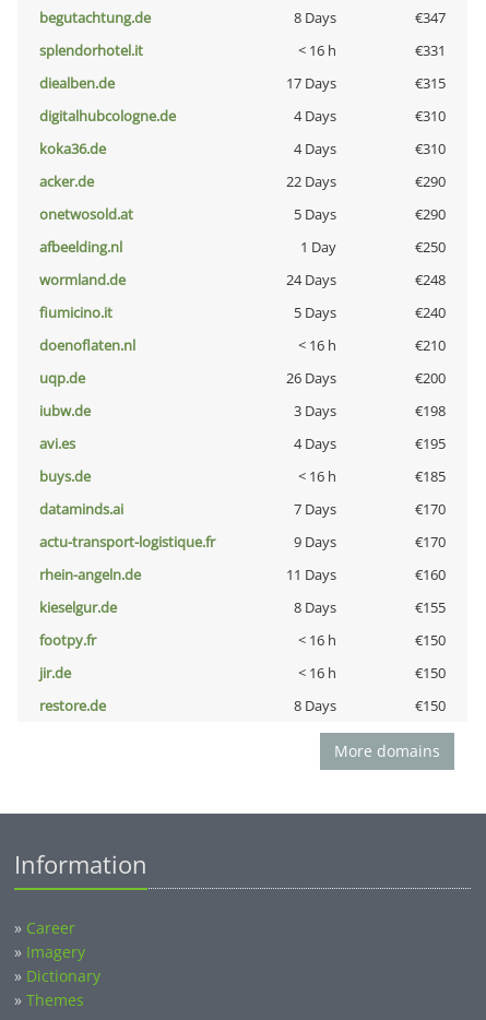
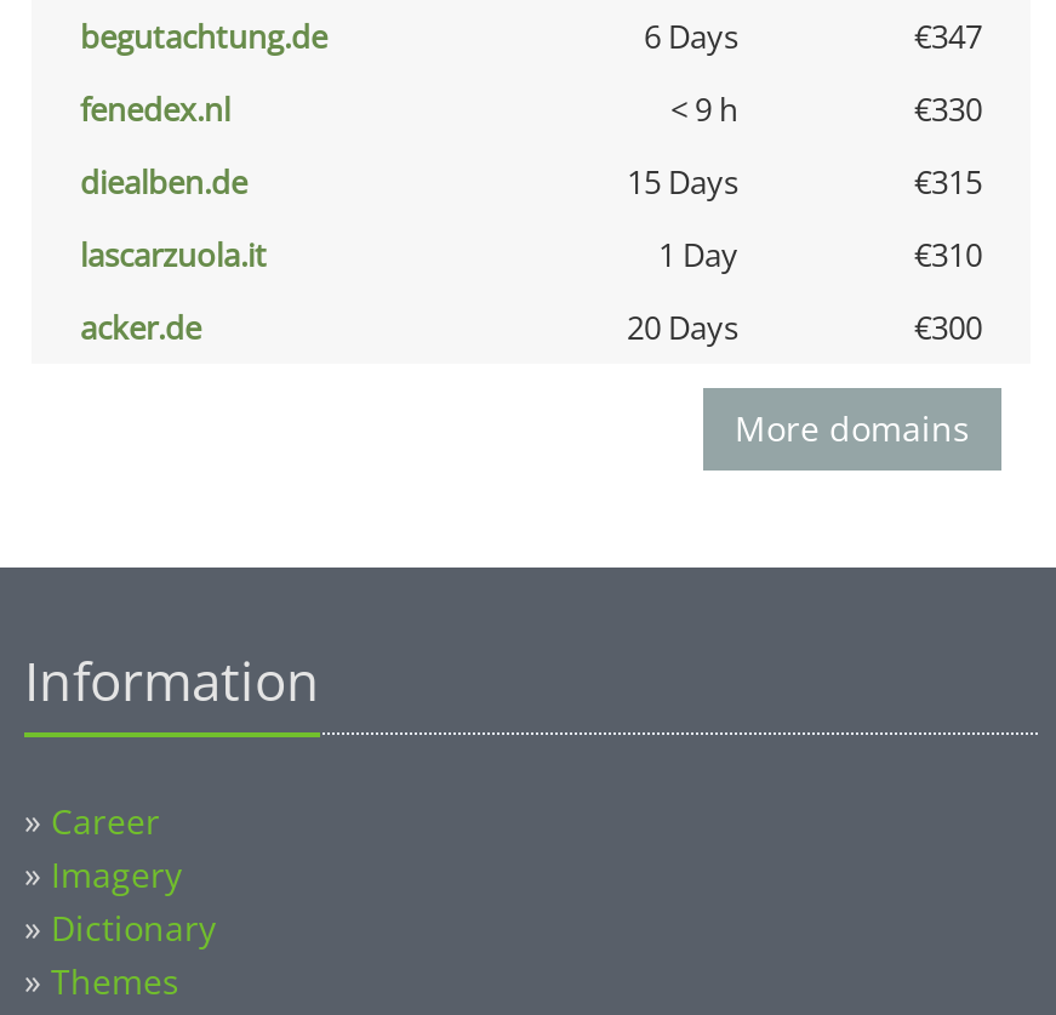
- 8 Days
+ 6 Days

- splendorhotel.it
- < 16 h
- €331
+ fenedex.nl
+ < 9 h
+ €330

- 17 Days
+ 15 Days

- digitalhubcologne.de
- 4 Days
- €310
- koka36.de
- 4 Days
+ lascarzuola.it
+ 1 Day

- 22 Days
- €290
- onetwosold.at
- 5 Days
- €290
- afbeelding.nl
- 1 Day
- €250
- wormland.de
- 24 Days
- €248
- fiumicino.it
- 5 Days
- €240
- doenoflaten.nl
- < 16 h
- €210
- uqp.de
- 26 Days
- €200
- iubw.de
- 3 Days
- €198
- avi.es
- 4 Days
- €195
- buys.de
- < 16 h
- €185
- dataminds.ai
- 7 Days
- €170
- actu-transport-logistique.fr
- 9 Days
- €170
- rhein-angeln.de
- 11 Days
- €160
- kieselgur.de
- 8 Days
- €155
- footpy.fr
- < 16 h
- €150
- jir.de
- < 16 h
- €150
- restore.de
- 8 Days
- €150
+ 20 Days
+ €300
